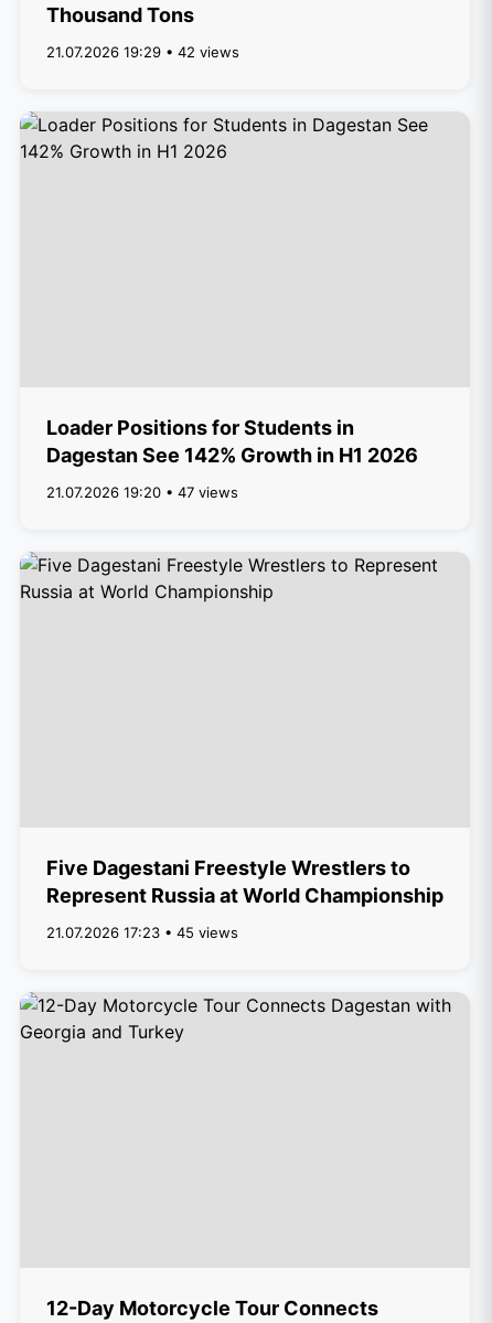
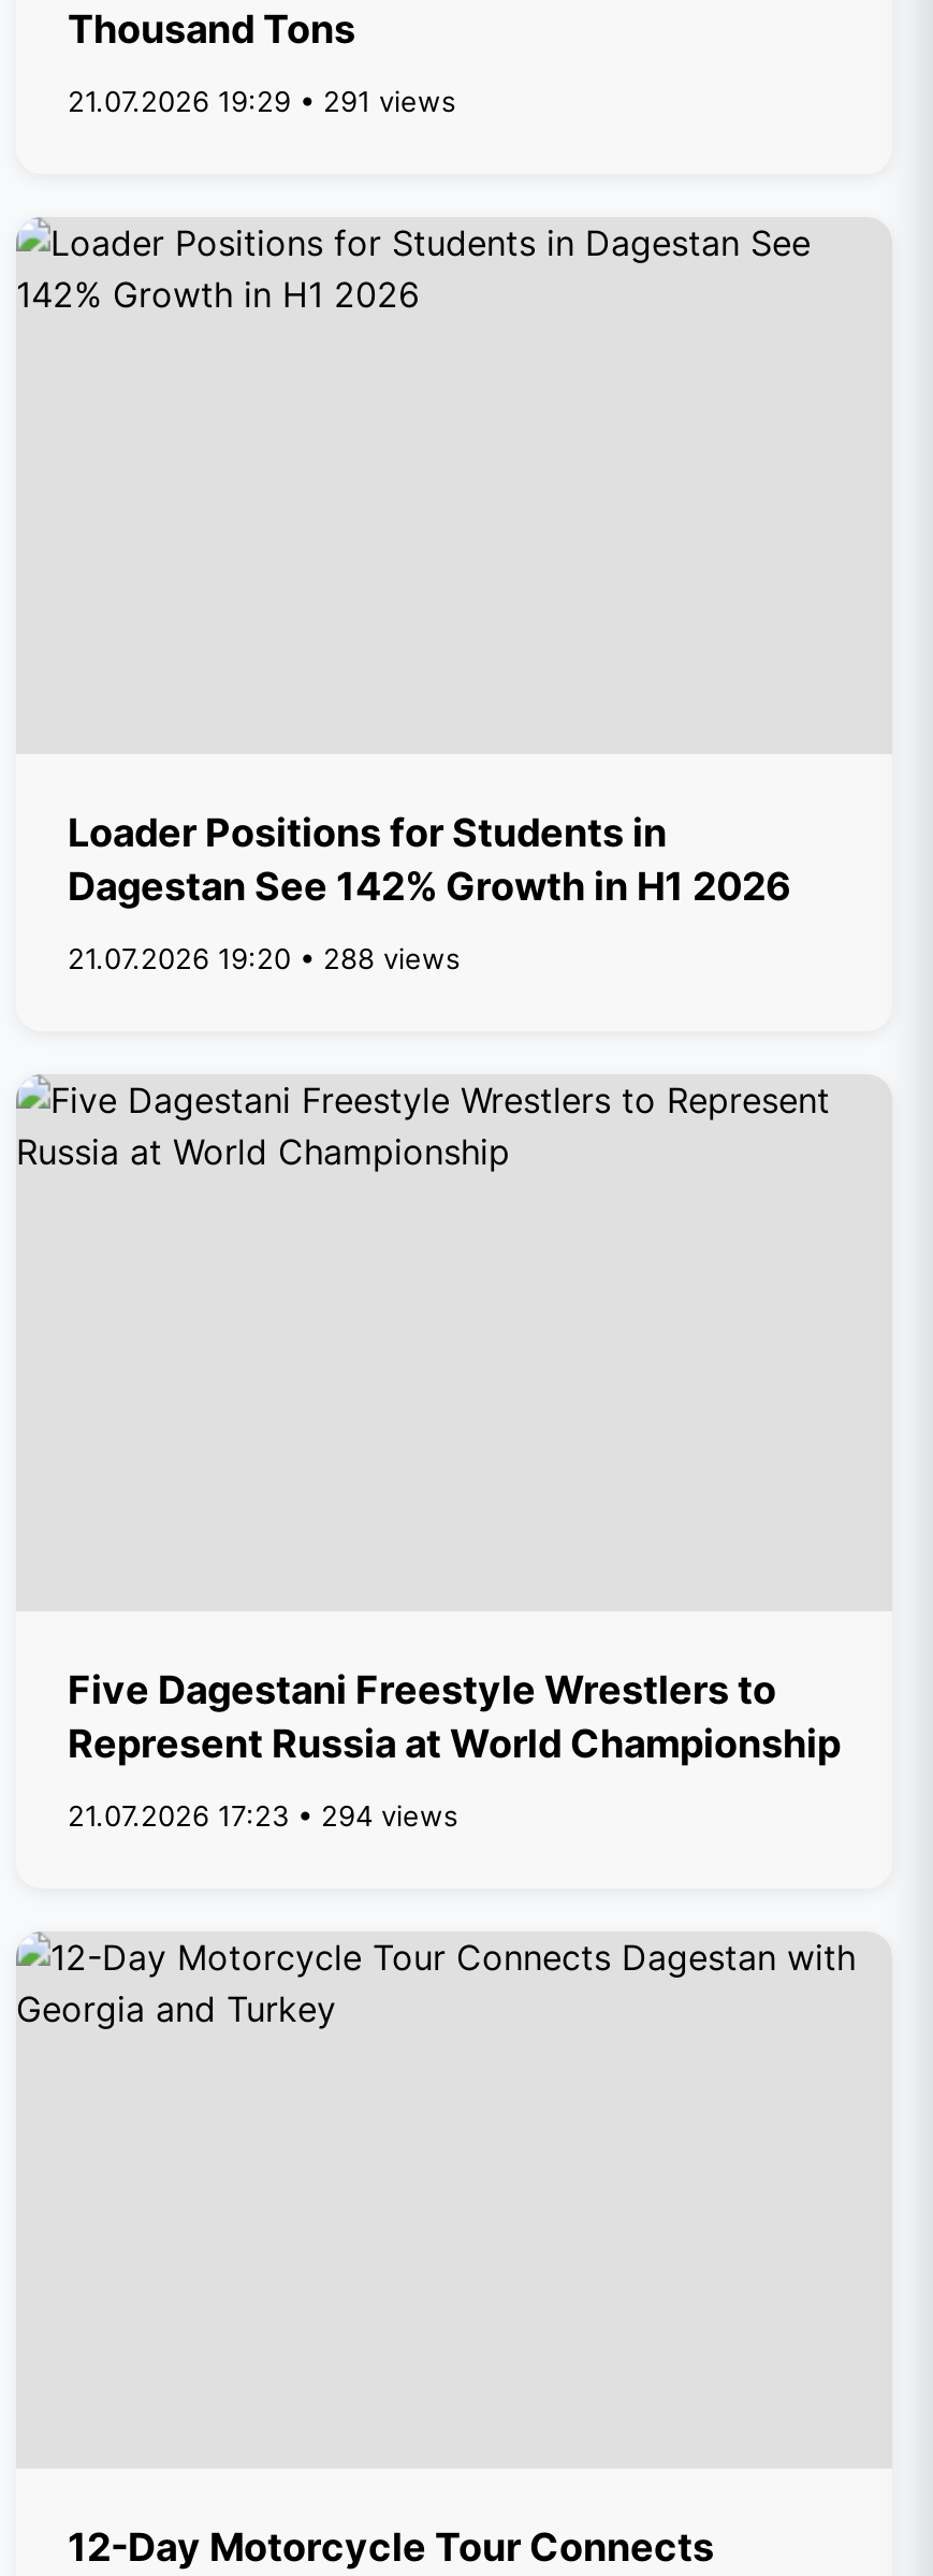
- 21.07.2026 19:29 • 42 views
+ 21.07.2026 19:29 • 291 views

- 21.07.2026 19:20 • 47 views
+ 21.07.2026 19:20 • 288 views

- 21.07.2026 17:23 • 45 views
+ 21.07.2026 17:23 • 294 views
